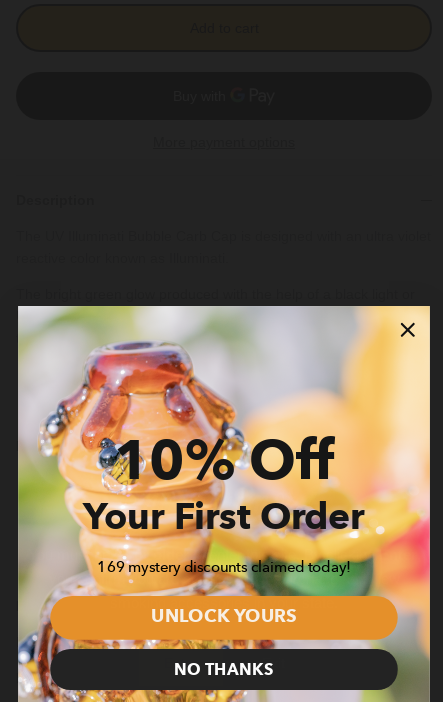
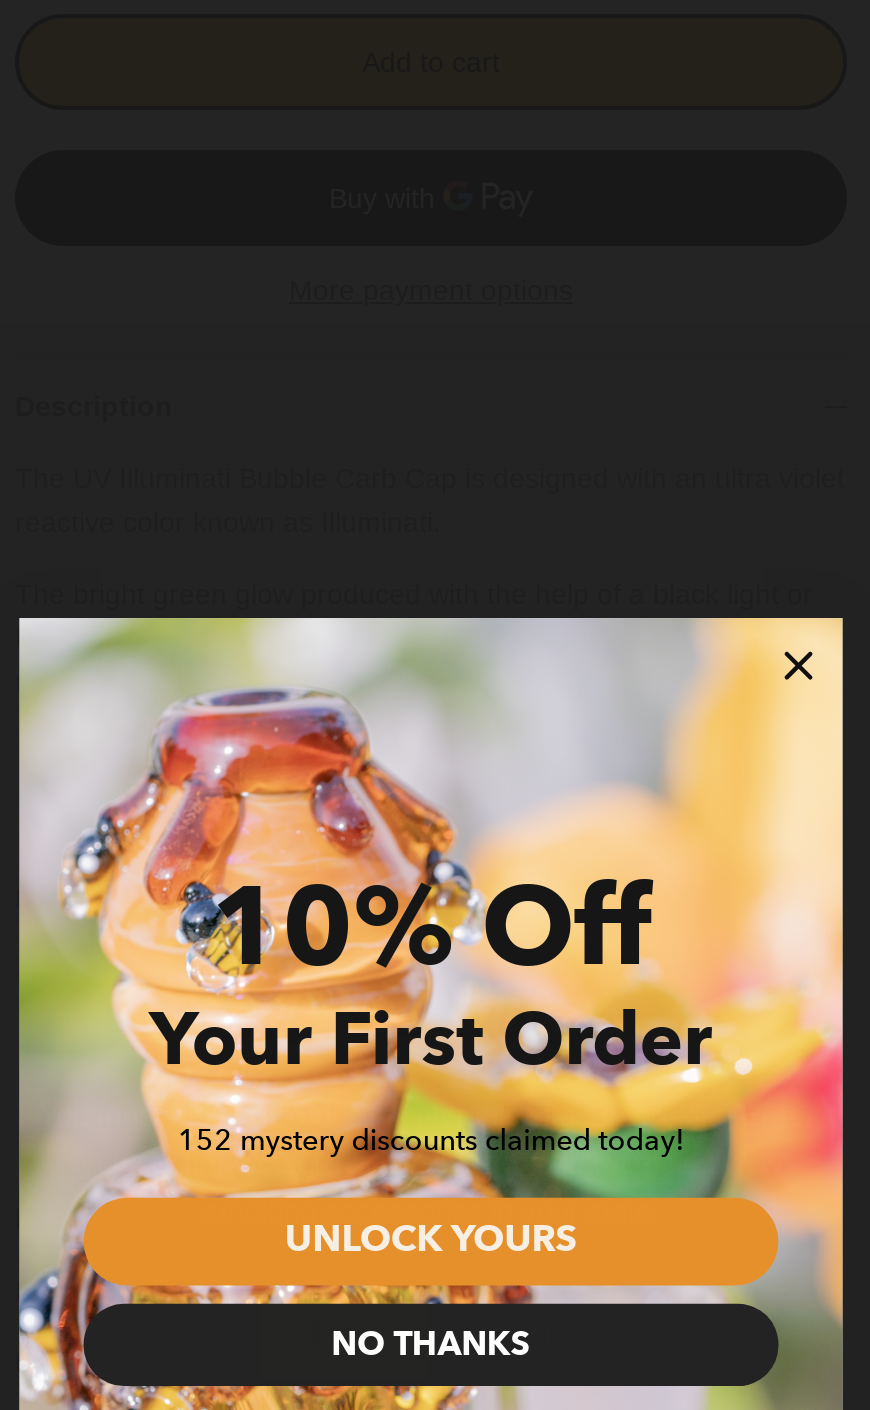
- 169 mystery discounts claimed today!
+ 152 mystery discounts claimed today!
